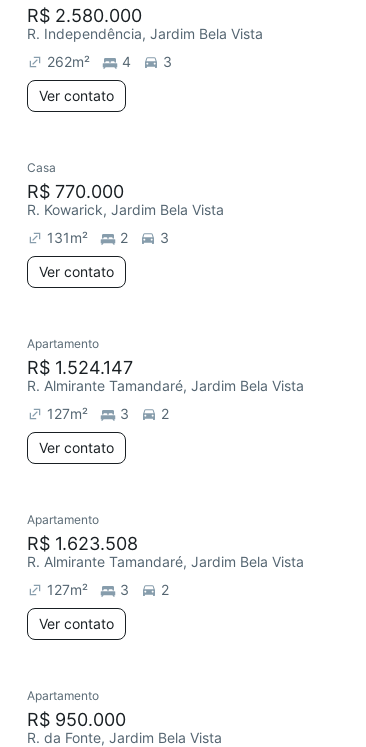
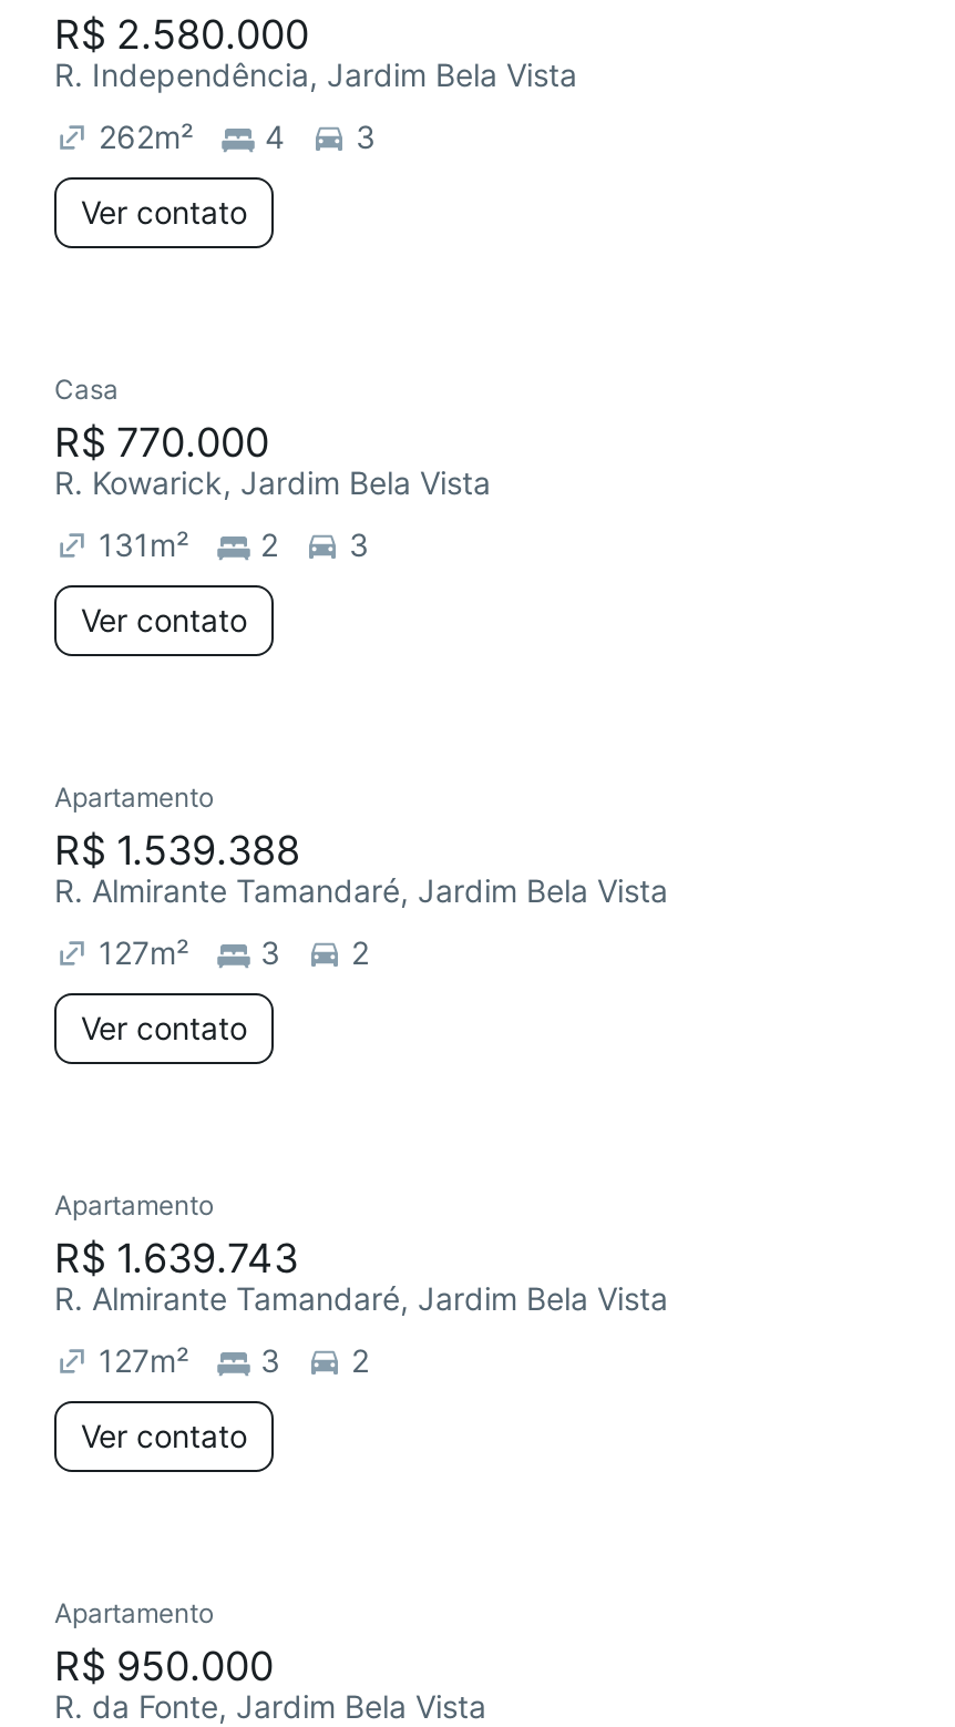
- R$ 1.524.147
+ R$ 1.539.388

- R$ 1.623.508
+ R$ 1.639.743
